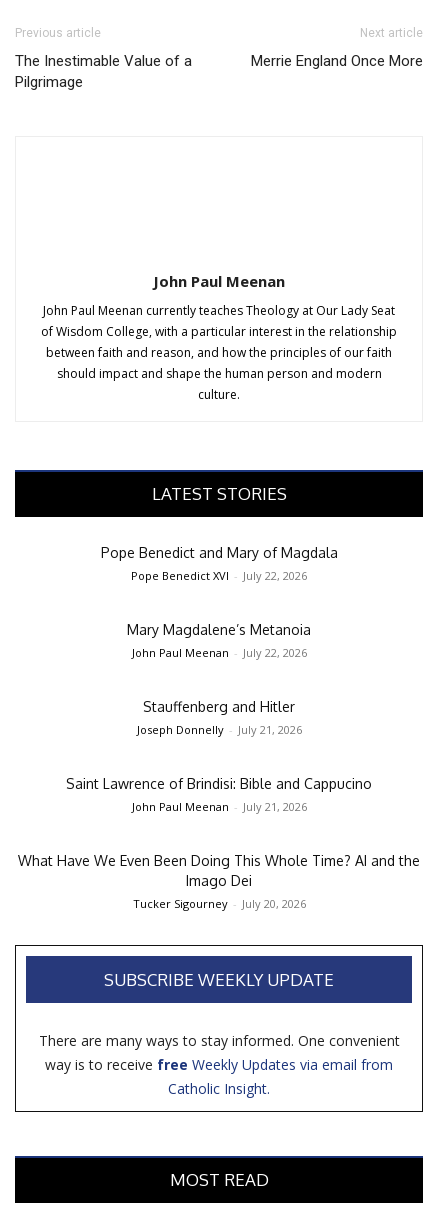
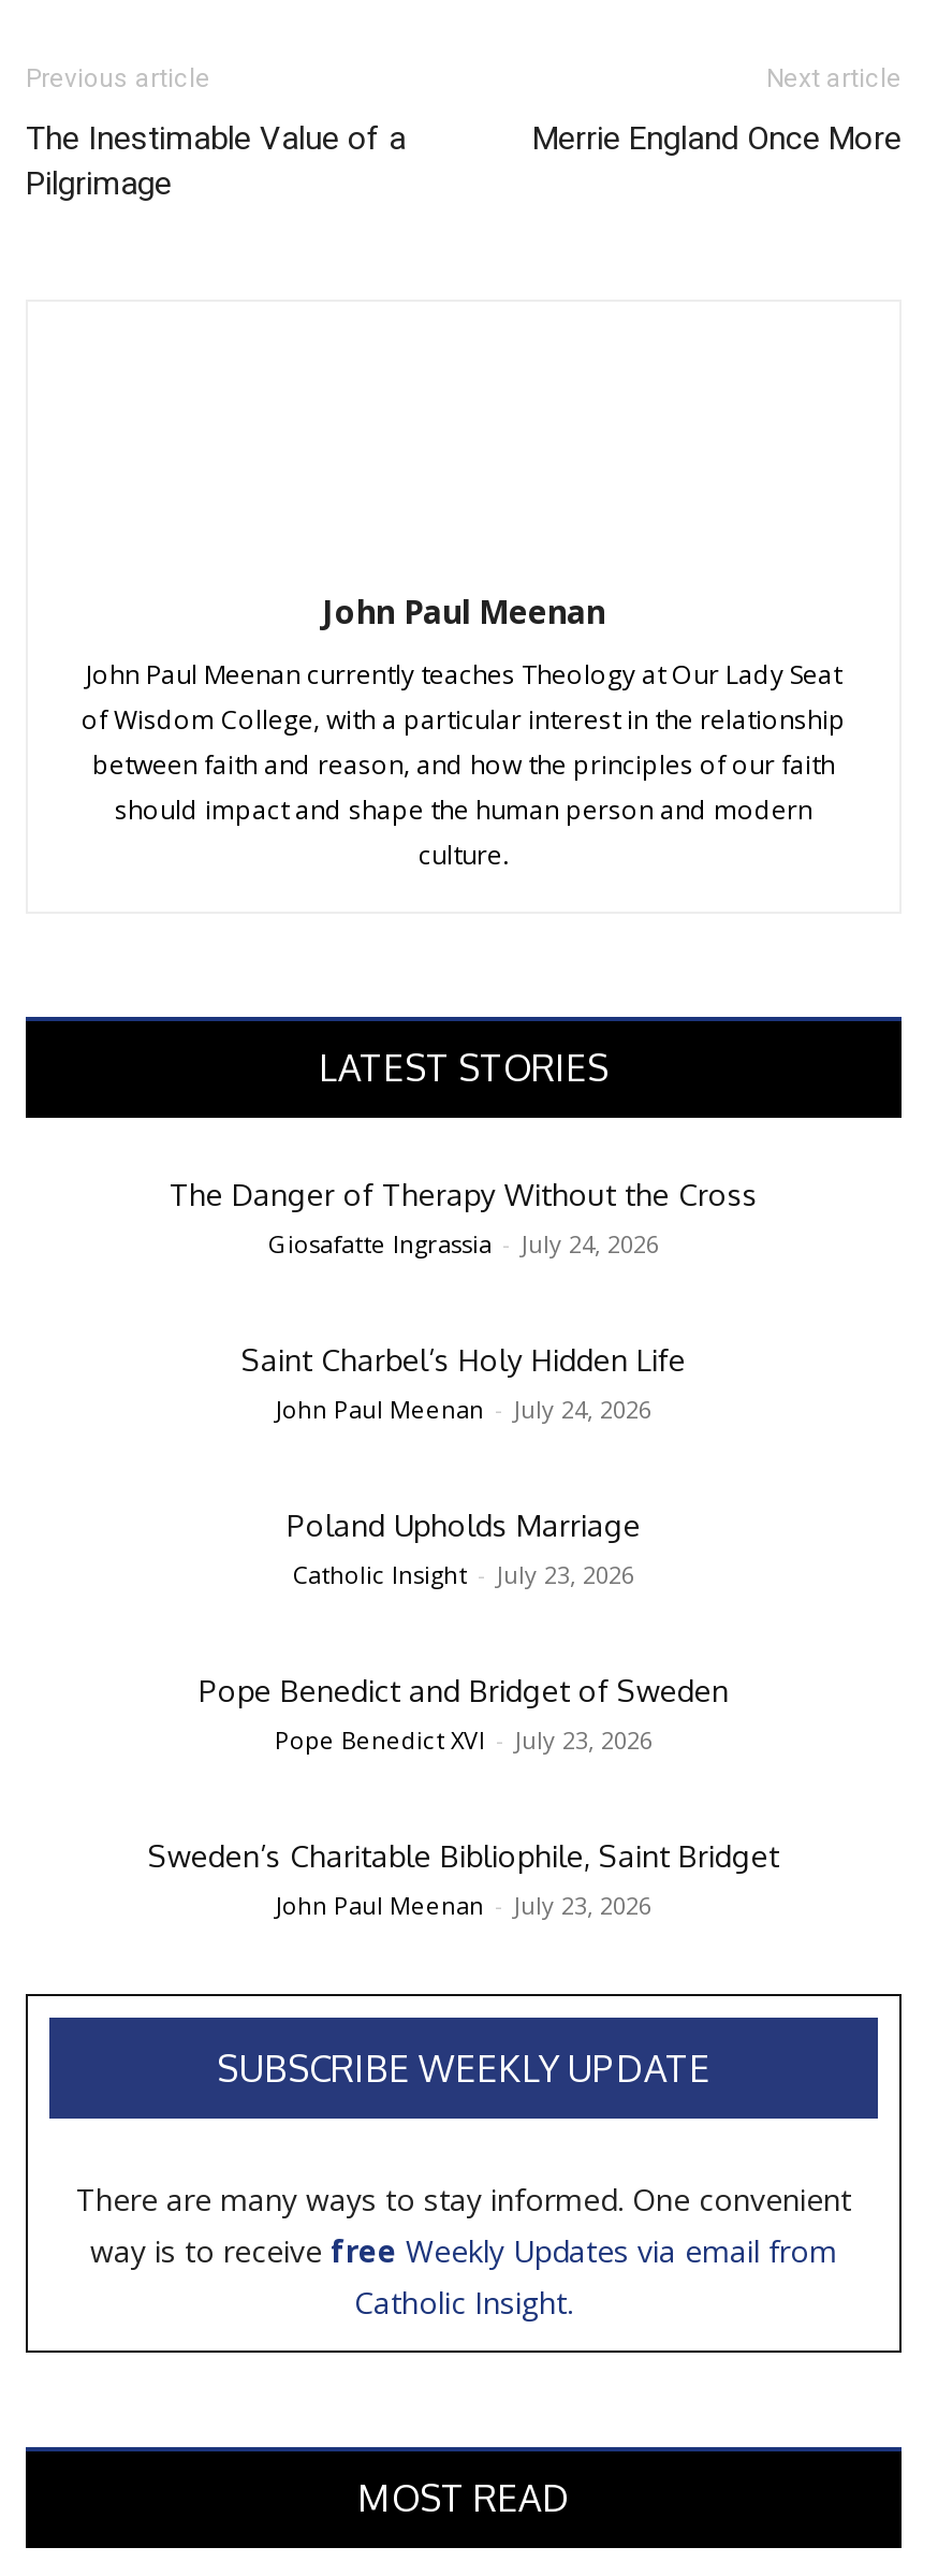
- Pope Benedict and Mary of Magdala
- Pope Benedict XVI - July 22, 2026
+ The Danger of Therapy Without the Cross
+ Giosafatte Ingrassia - July 24, 2026

- Mary Magdalene’s Metanoia
- John Paul Meenan - July 22, 2026
+ Saint Charbel’s Holy Hidden Life
+ John Paul Meenan - July 24, 2026

- Stauffenberg and Hitler
- Joseph Donnelly - July 21, 2026
+ Poland Upholds Marriage
+ Catholic Insight - July 23, 2026

- Saint Lawrence of Brindisi: Bible and Cappucino
- John Paul Meenan - July 21, 2026
+ Pope Benedict and Bridget of Sweden
+ Pope Benedict XVI - July 23, 2026

- What Have We Even Been Doing This Whole Time? AI and the
- Imago Dei
- Tucker Sigourney - July 20, 2026
+ Sweden’s Charitable Bibliophile, Saint Bridget
+ John Paul Meenan - July 23, 2026
